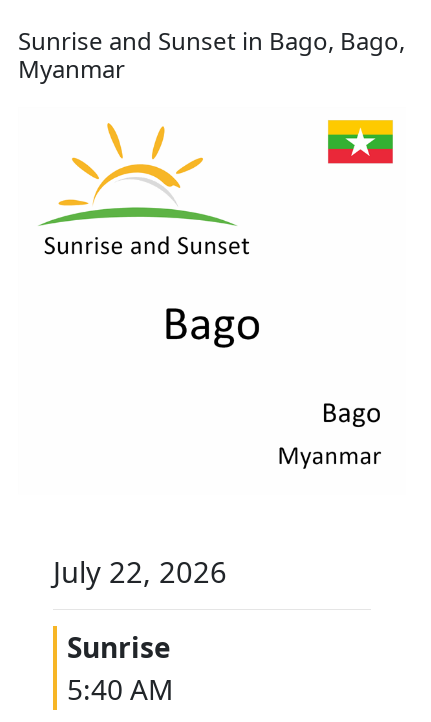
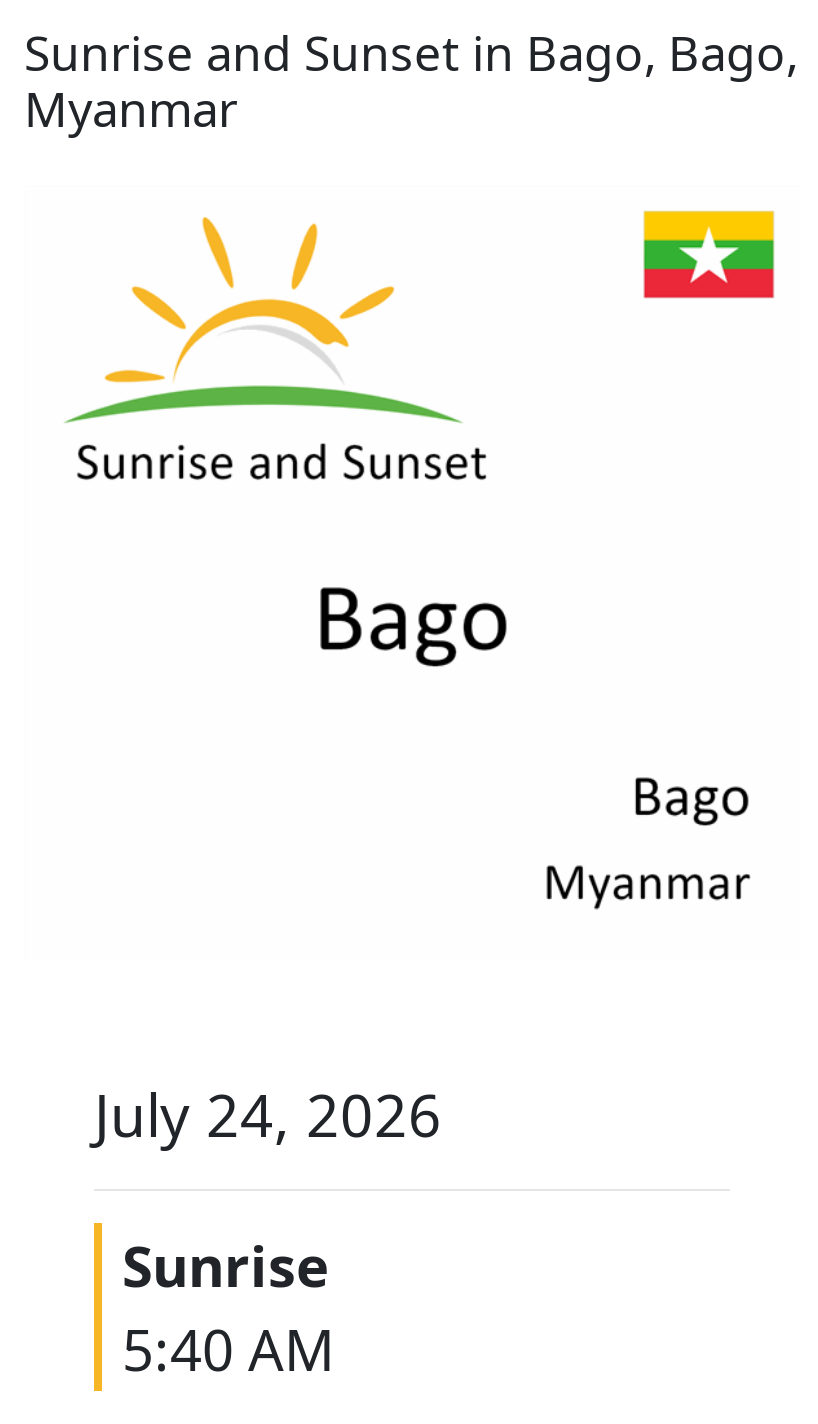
- July 22, 2026
+ July 24, 2026
